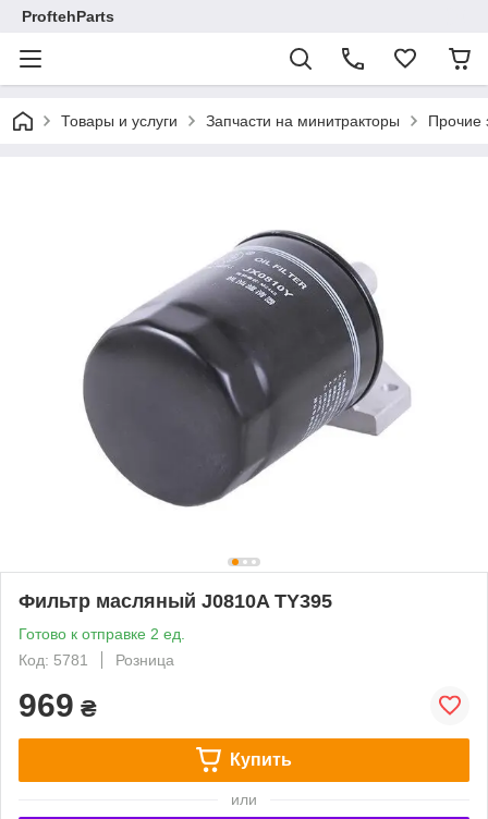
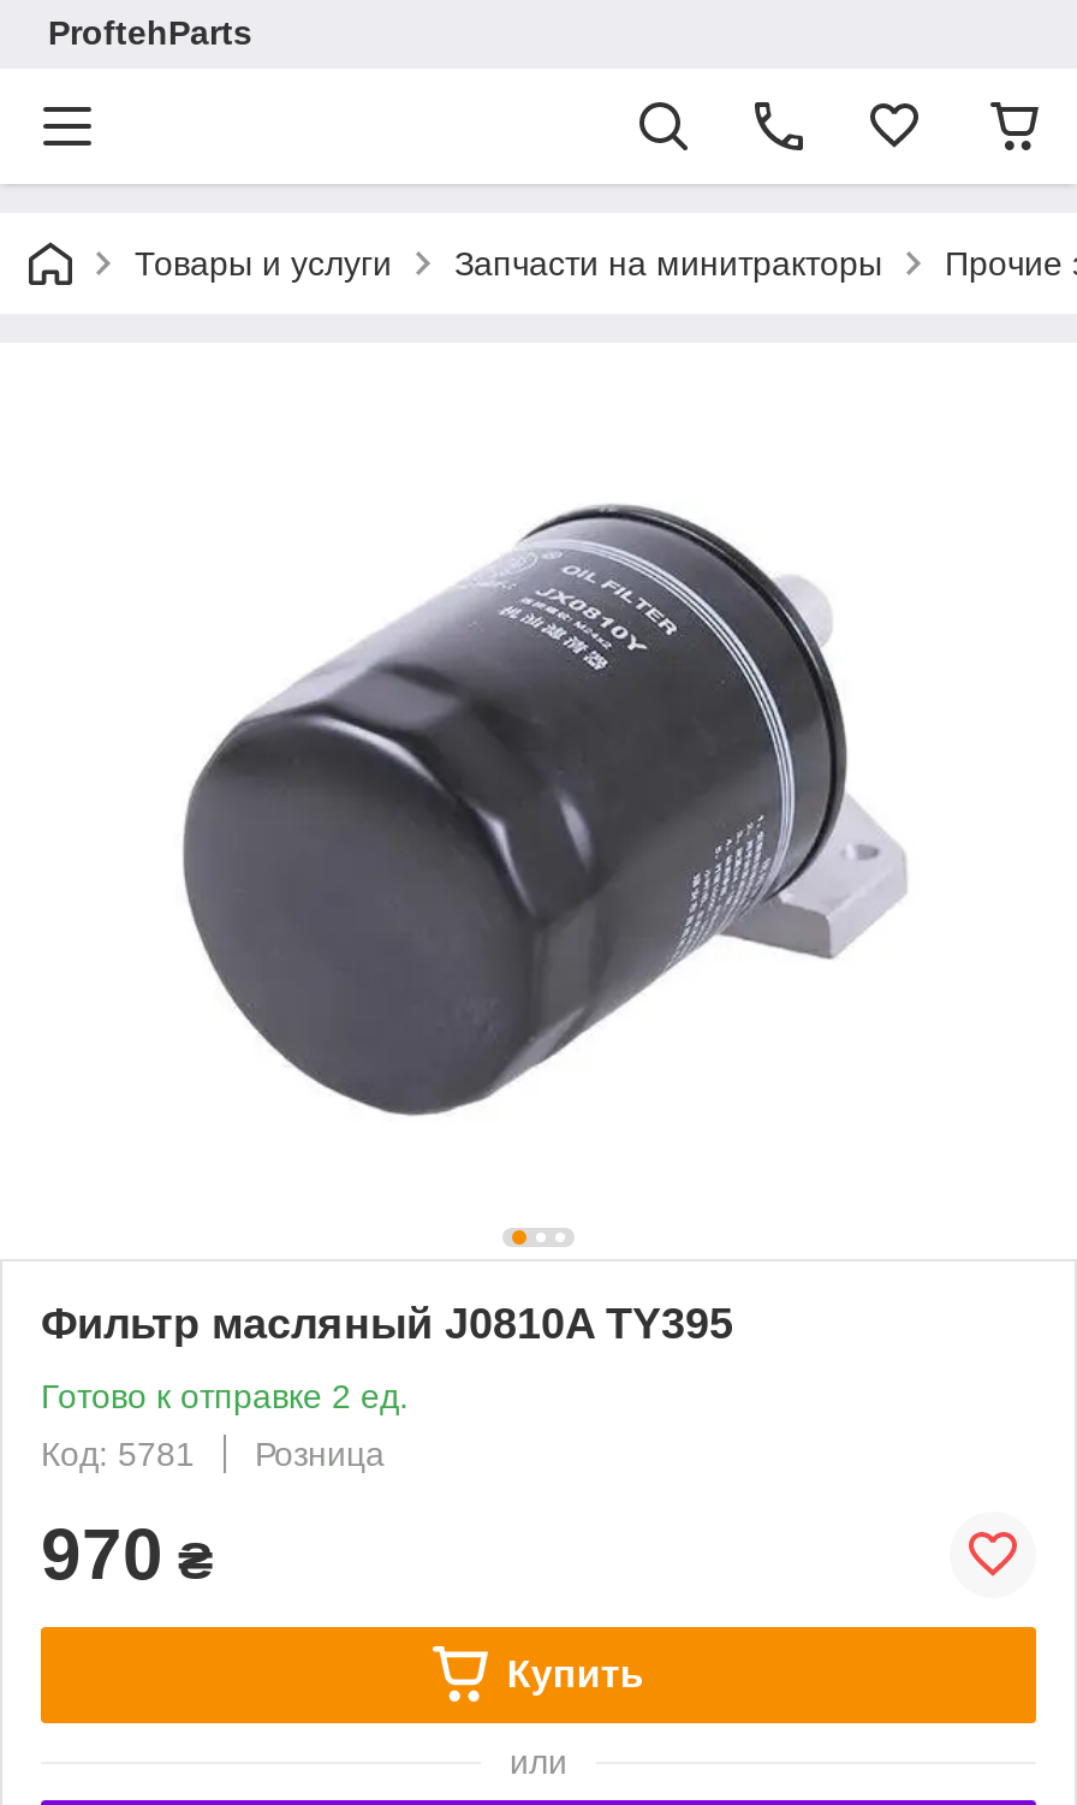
- 969 ₴
+ 970 ₴
